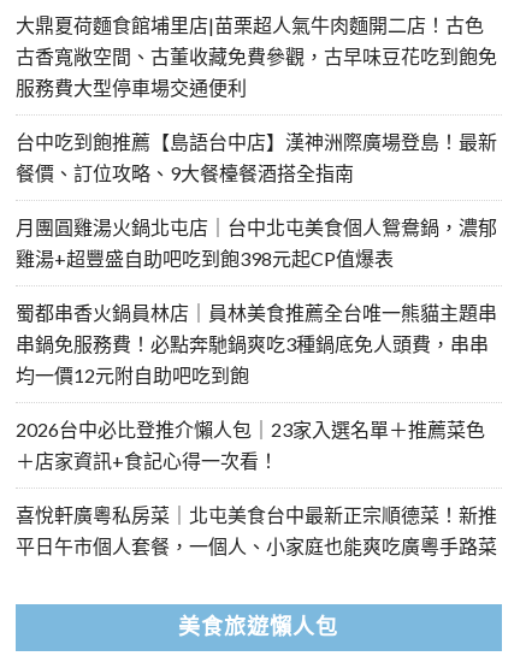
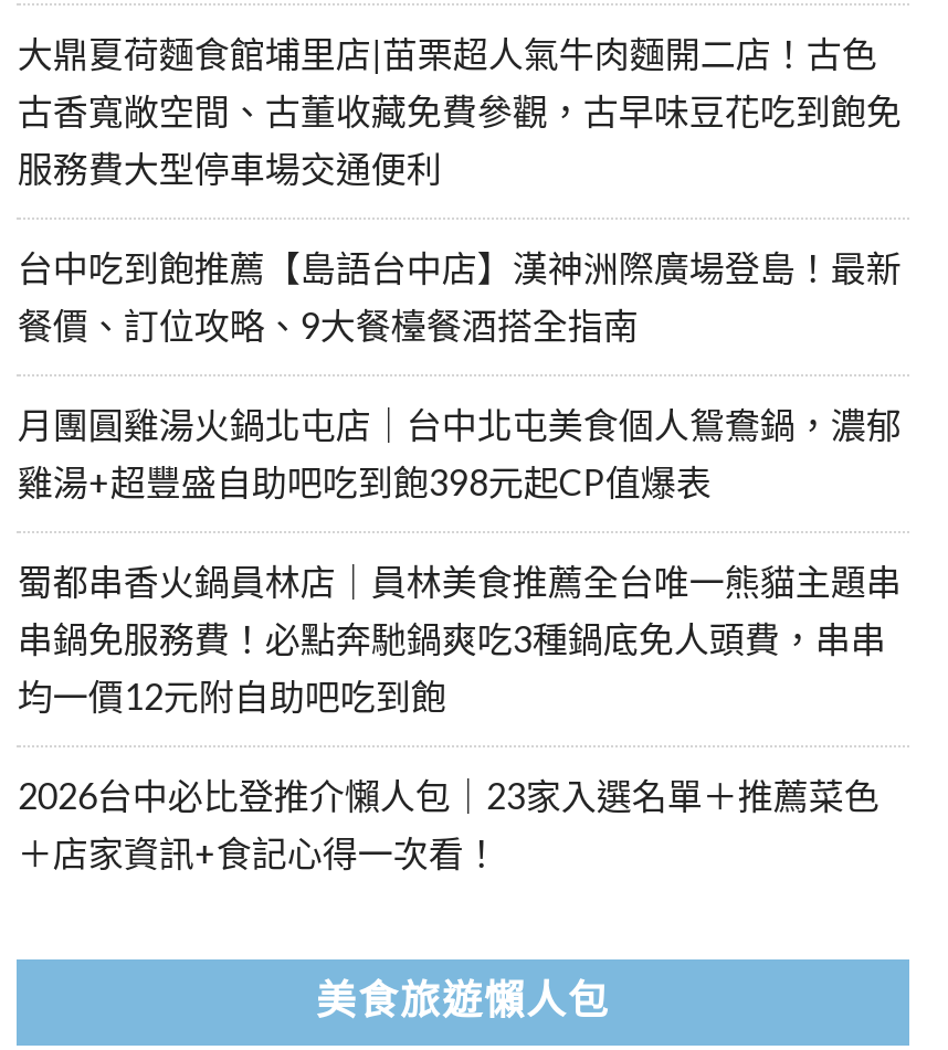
- 喜悅軒廣粵私房菜｜北屯美食台中最新正宗順德菜！新推
- 平日午市個人套餐，一個人、小家庭也能爽吃廣粵手路菜
